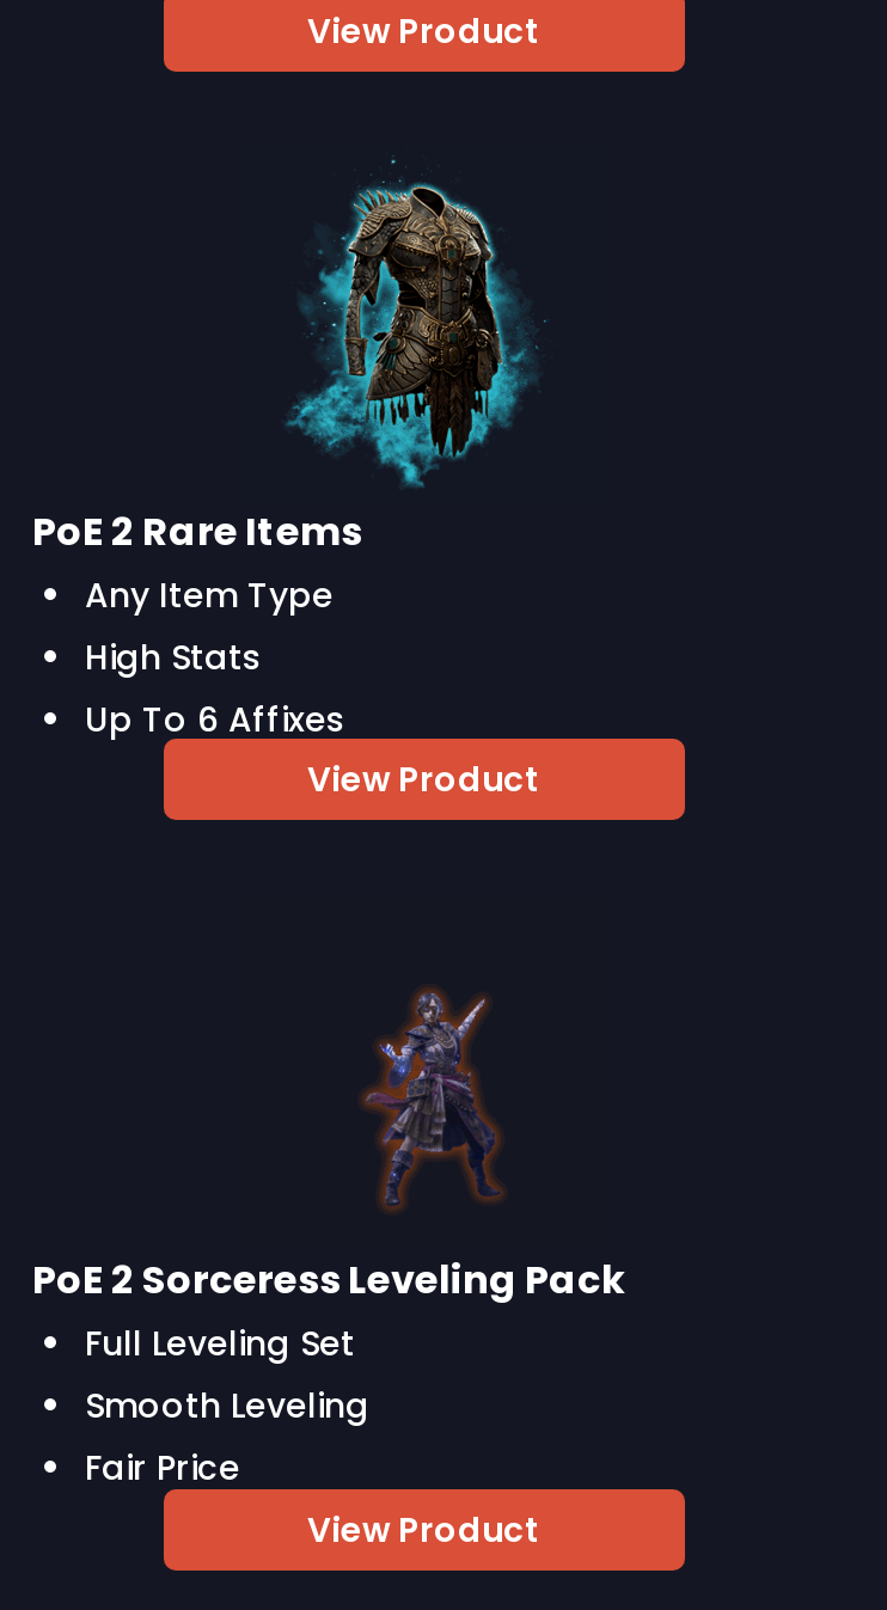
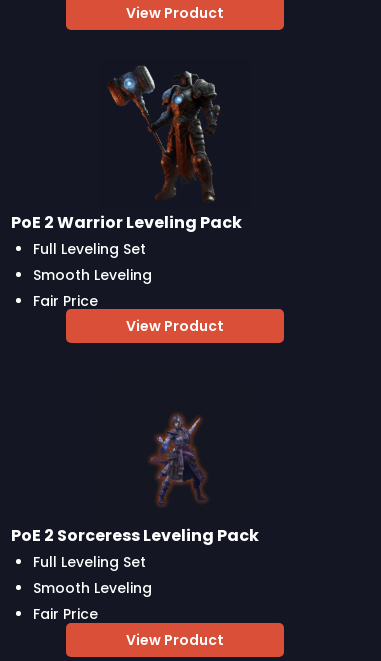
- [image]
- PoE 2 Rare Items
- Any Item Type
- High Stats
- Up To 6 Affixes
+ [image]
+ PoE 2 Warrior Leveling Pack
+ Full Leveling Set
+ Smooth Leveling
+ Fair Price
